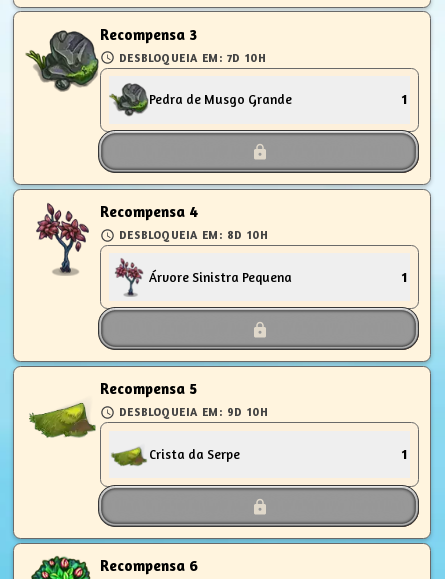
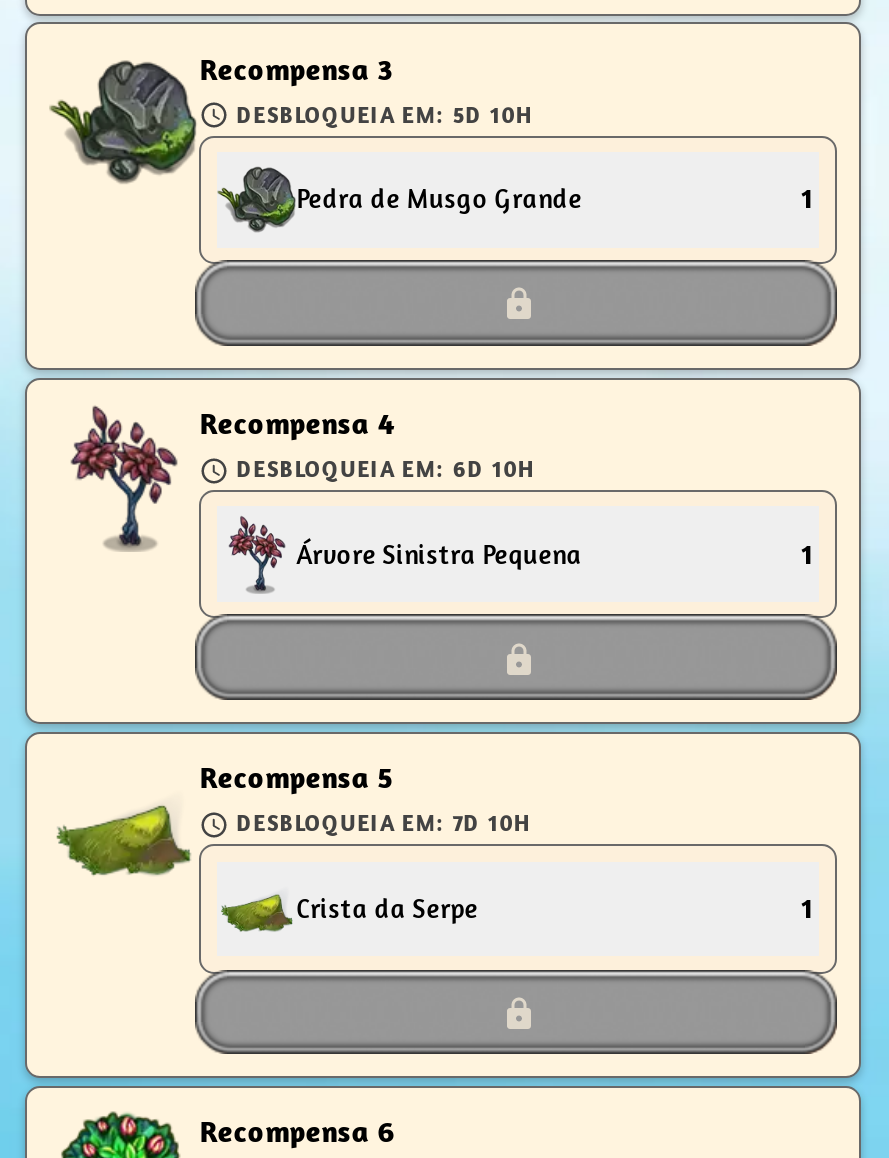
+ DESBLOQUEIA EM: 5D 10H

moved down: DESBLOQUEIA EM: 7D 10H

- DESBLOQUEIA EM: 8D 10H
+ DESBLOQUEIA EM: 6D 10H

- DESBLOQUEIA EM: 9D 10H
